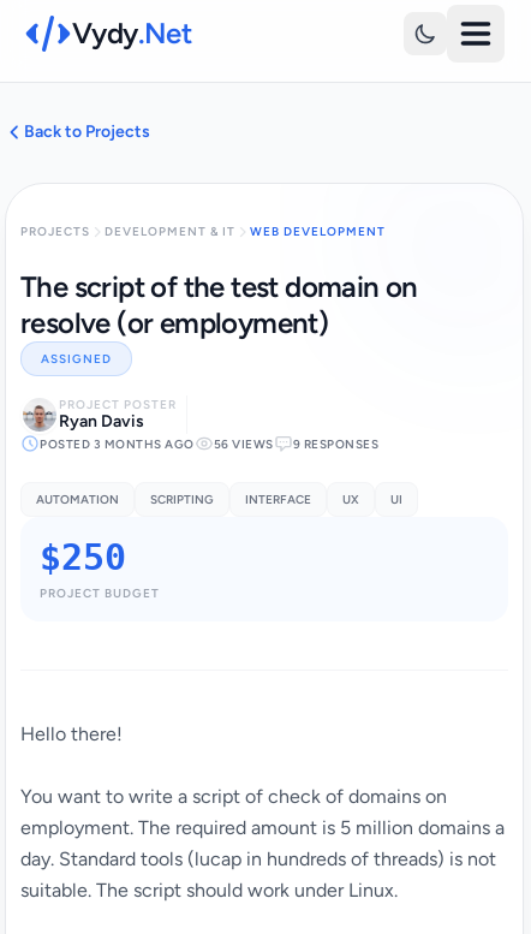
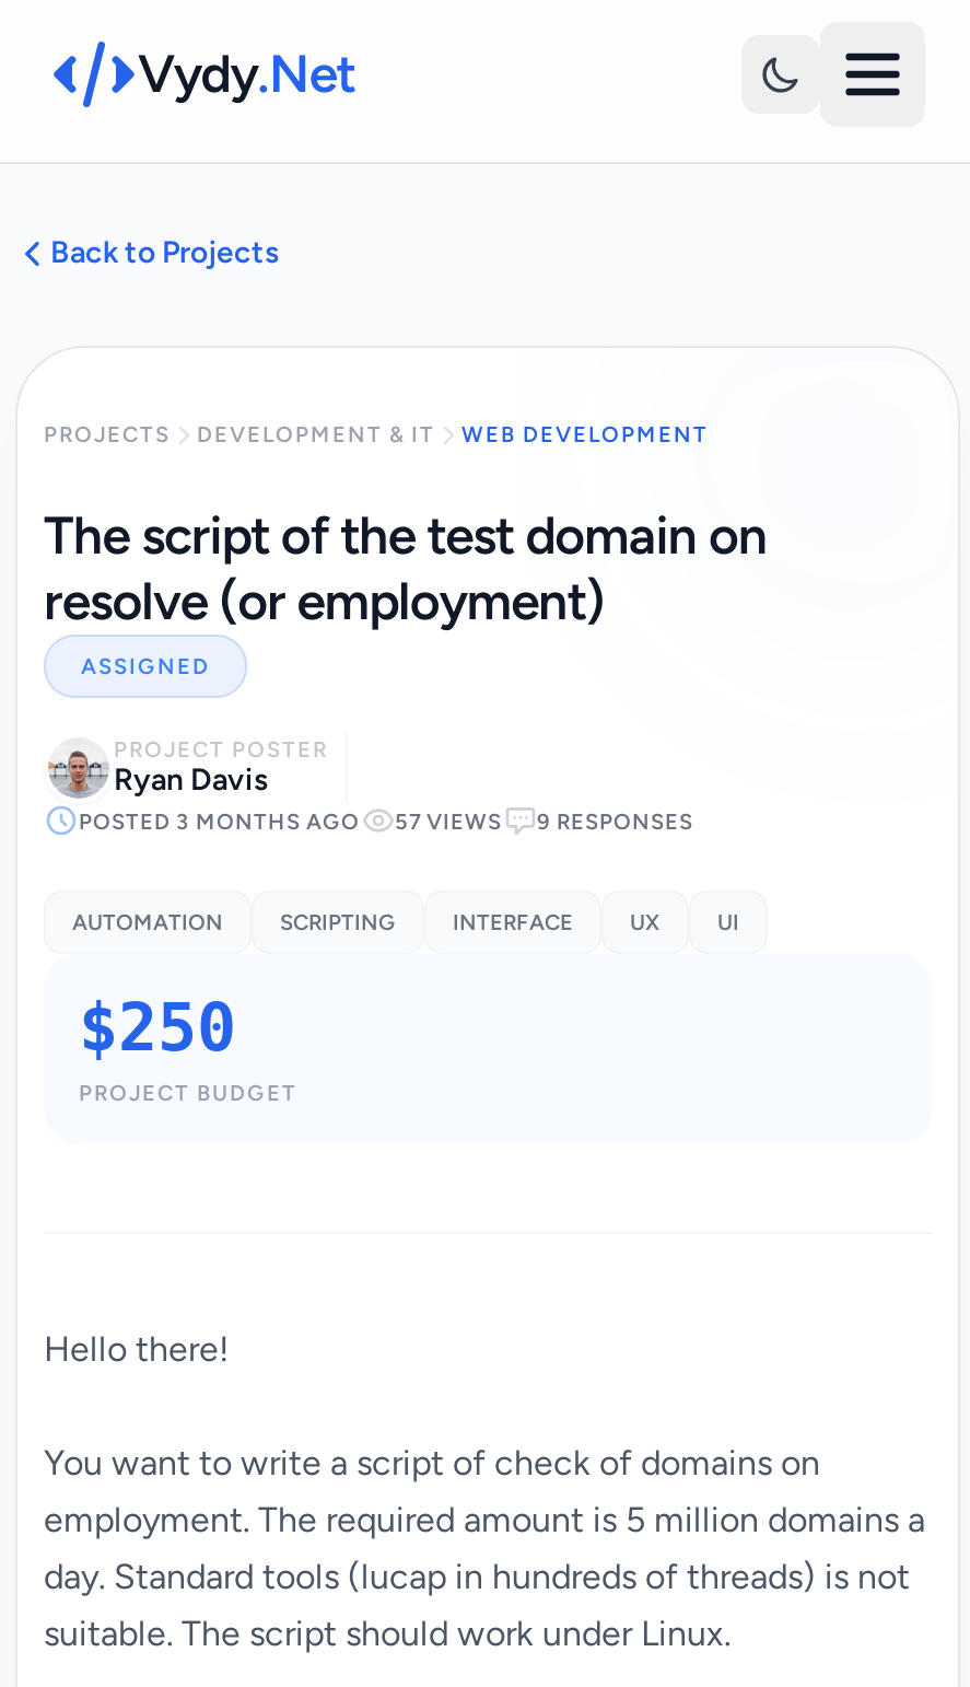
- POSTED 3 MONTHS AGO 56 VIEWS 9 RESPONSES
+ POSTED 3 MONTHS AGO 57 VIEWS 9 RESPONSES
